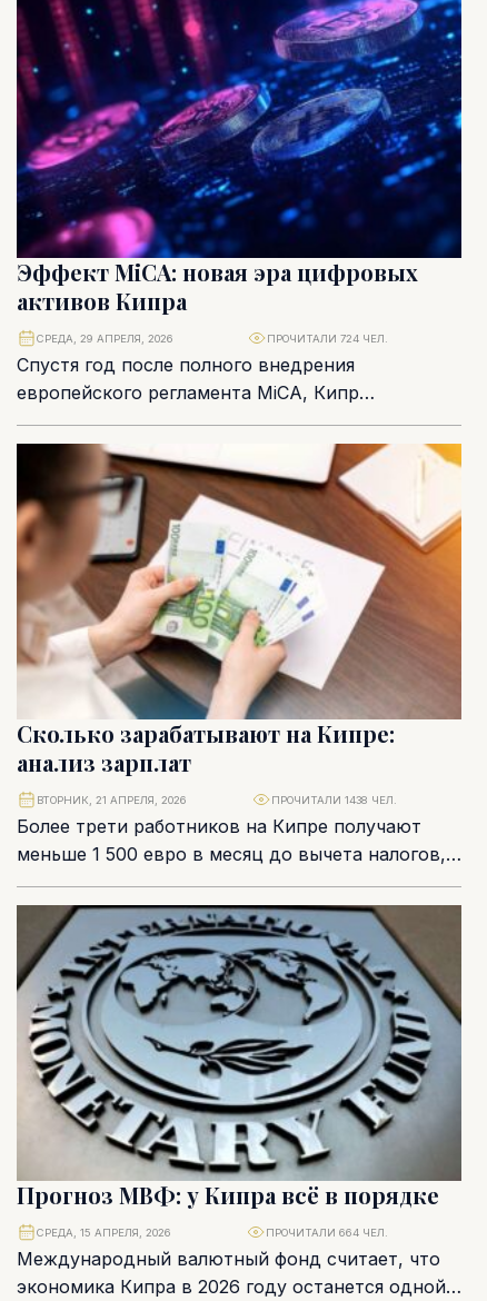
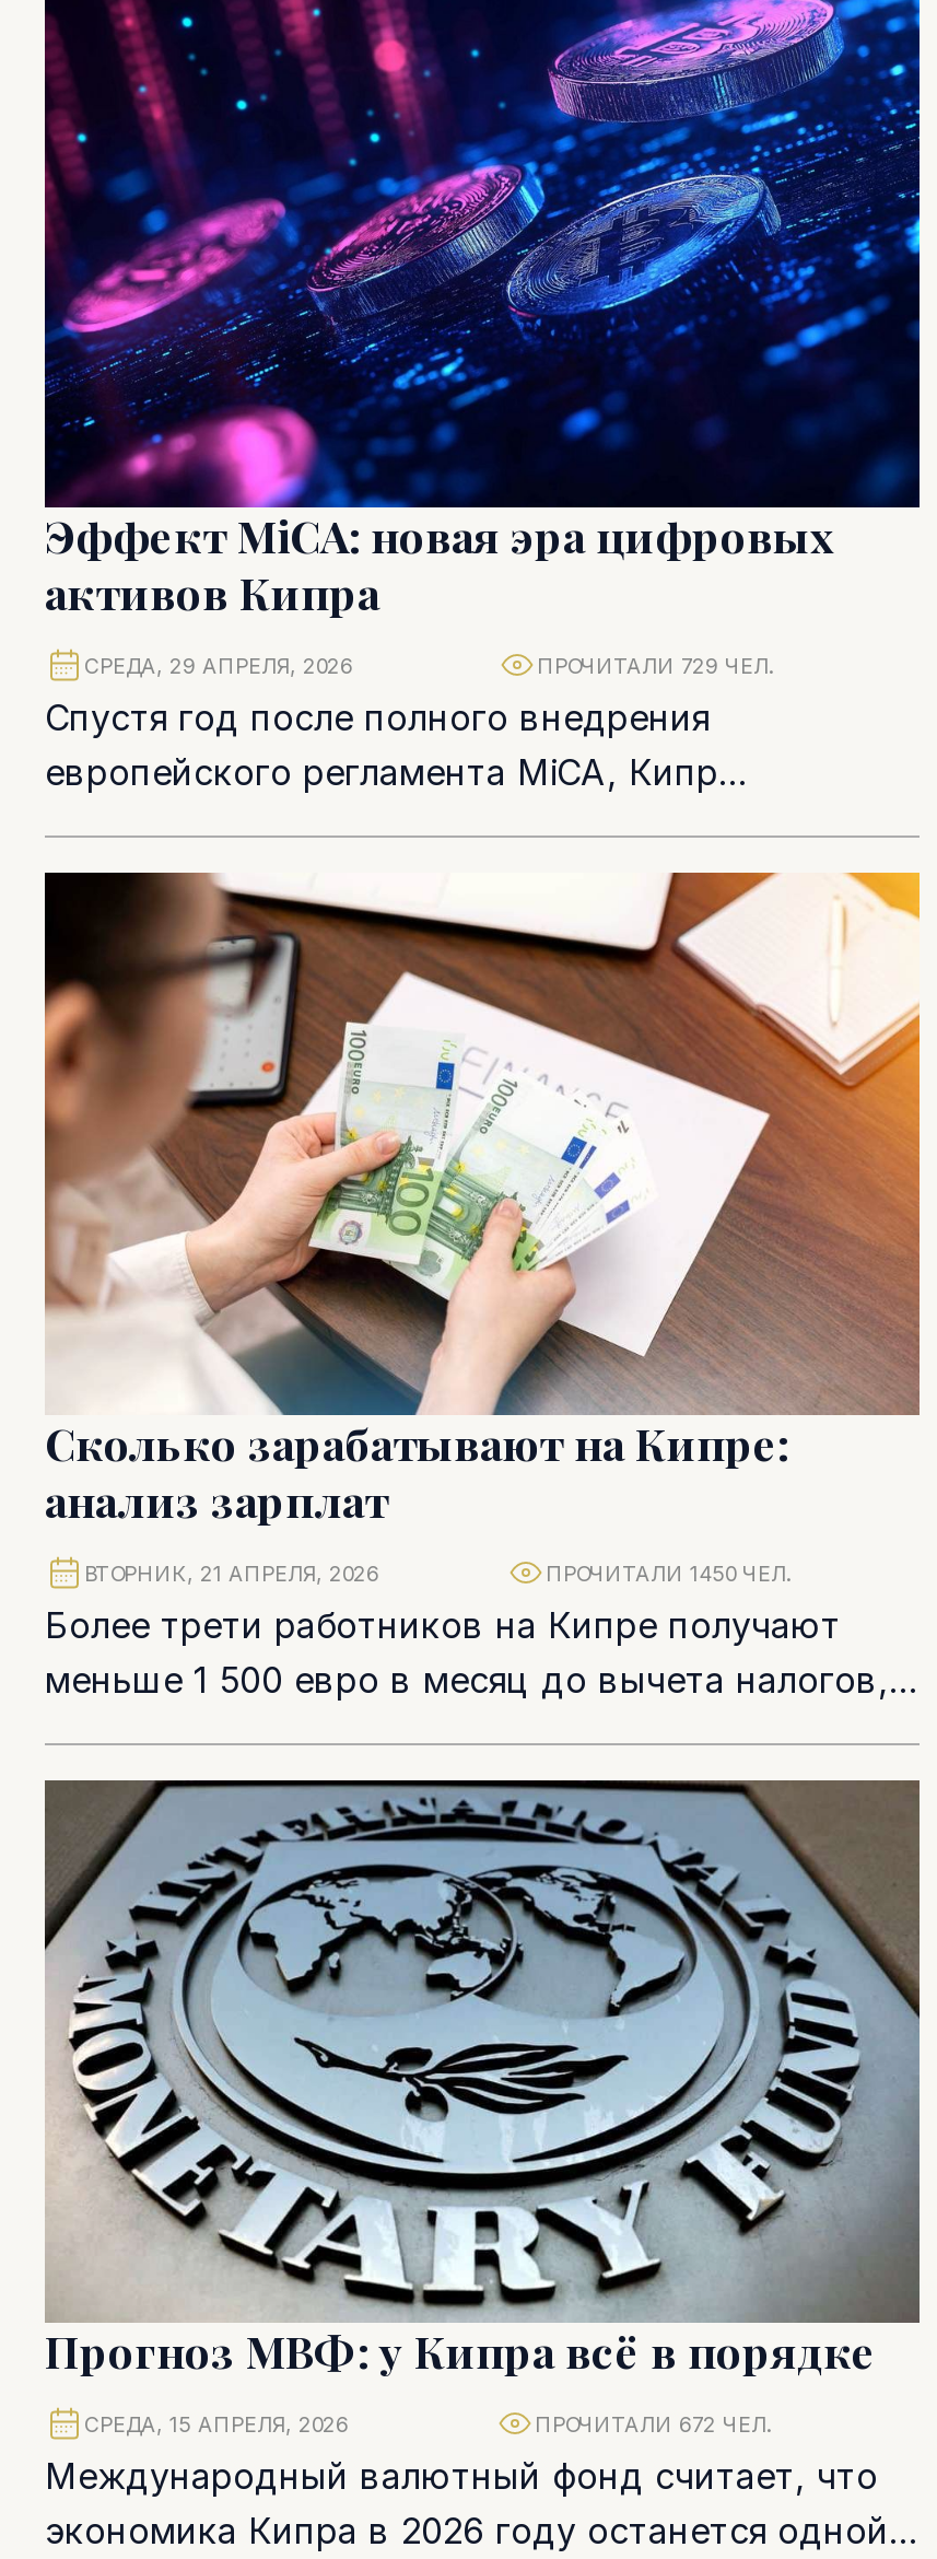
- ПРОЧИТАЛИ 724 ЧЕЛ.
+ ПРОЧИТАЛИ 729 ЧЕЛ.

- ПРОЧИТАЛИ 1438 ЧЕЛ.
+ ПРОЧИТАЛИ 1450 ЧЕЛ.

- ПРОЧИТАЛИ 664 ЧЕЛ.
+ ПРОЧИТАЛИ 672 ЧЕЛ.
